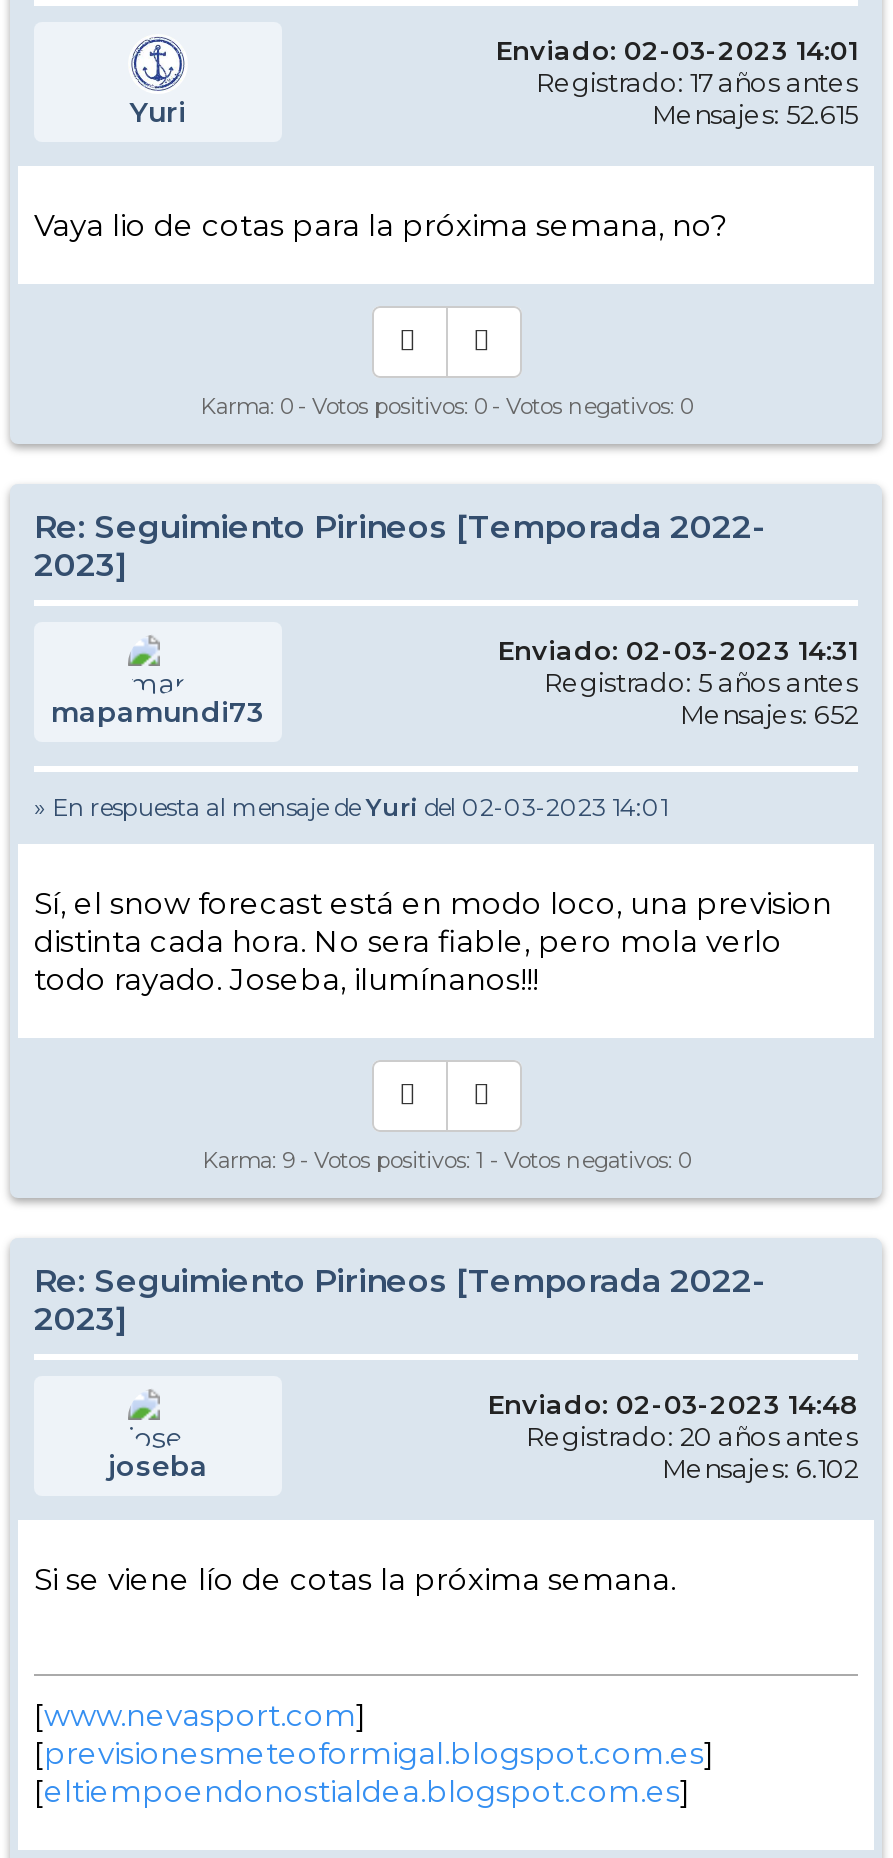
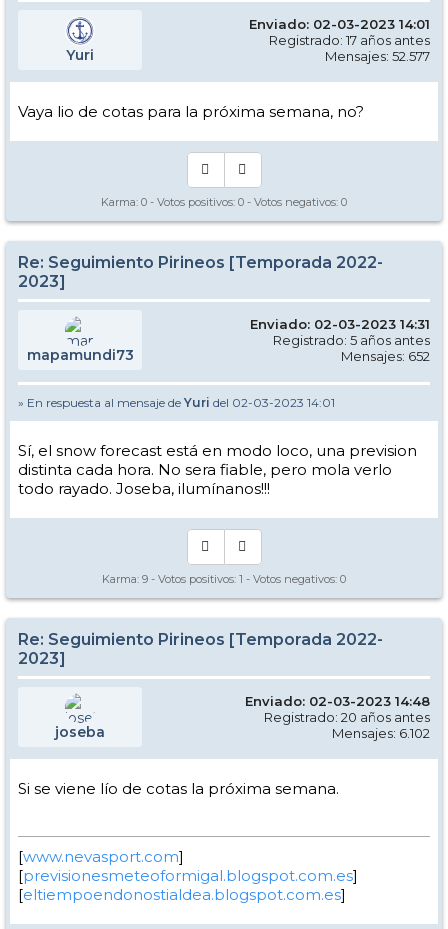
- Mensajes: 52.615
+ Mensajes: 52.577
